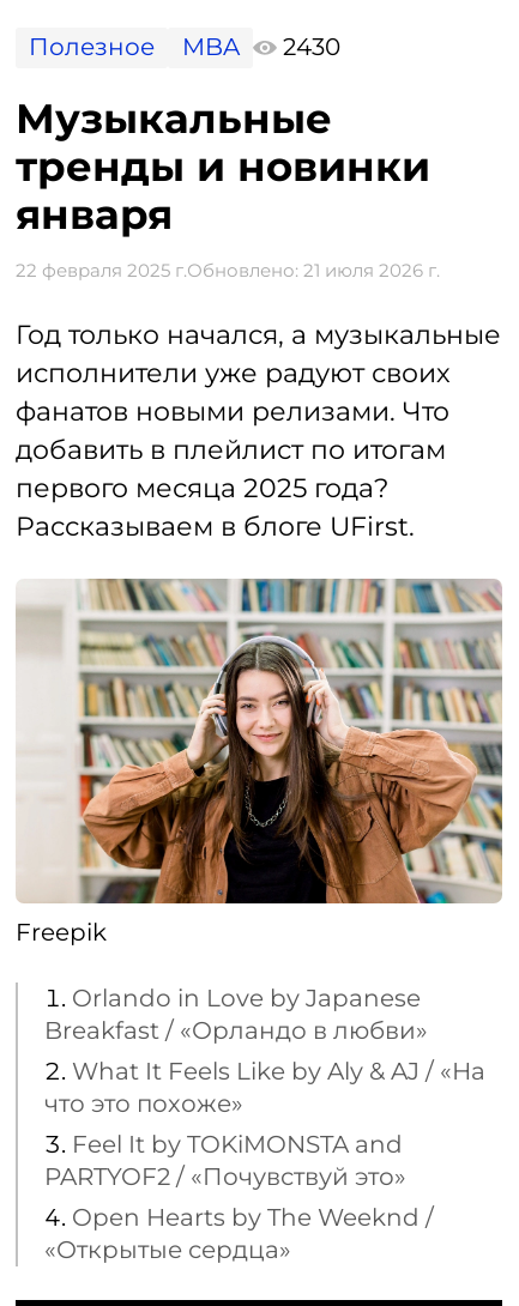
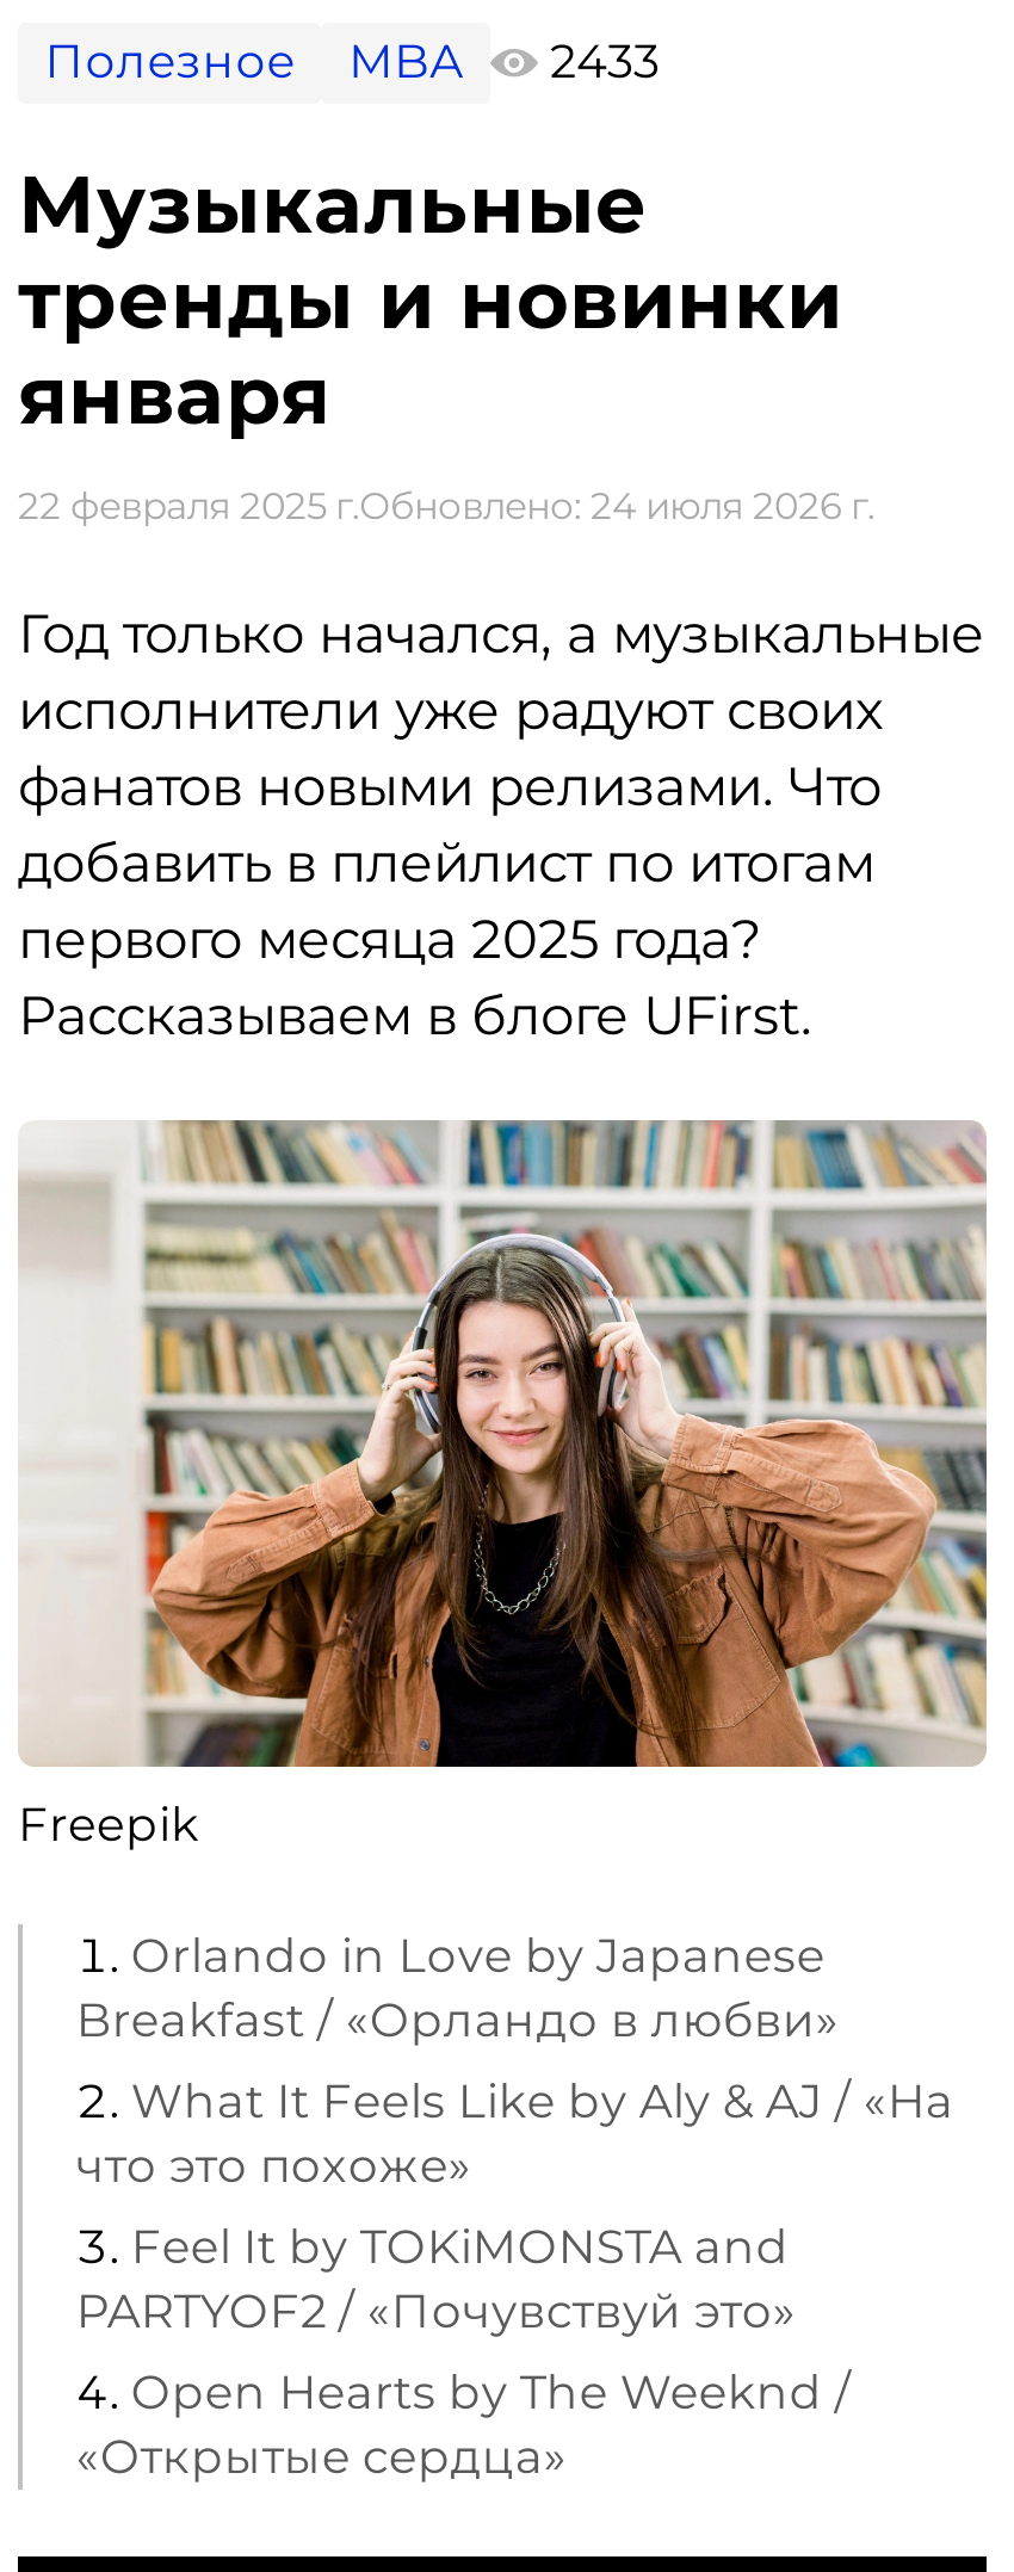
- Полезное MBA 2430
+ Полезное MBA 2433

- 22 февраля 2025 г.Обновлено: 21 июля 2026 г.
+ 22 февраля 2025 г.Обновлено: 24 июля 2026 г.
